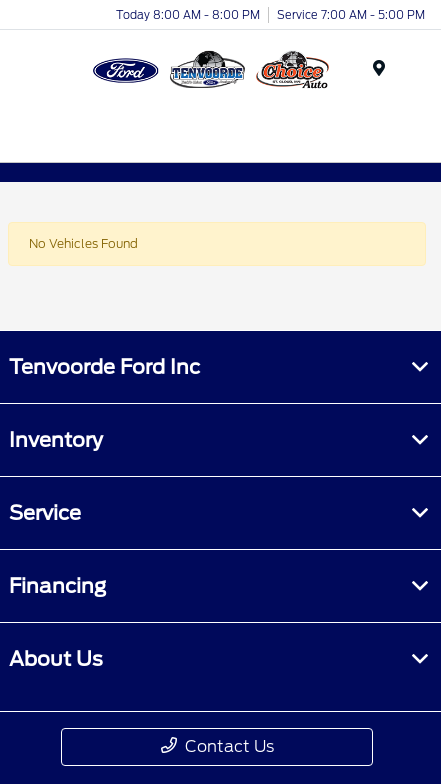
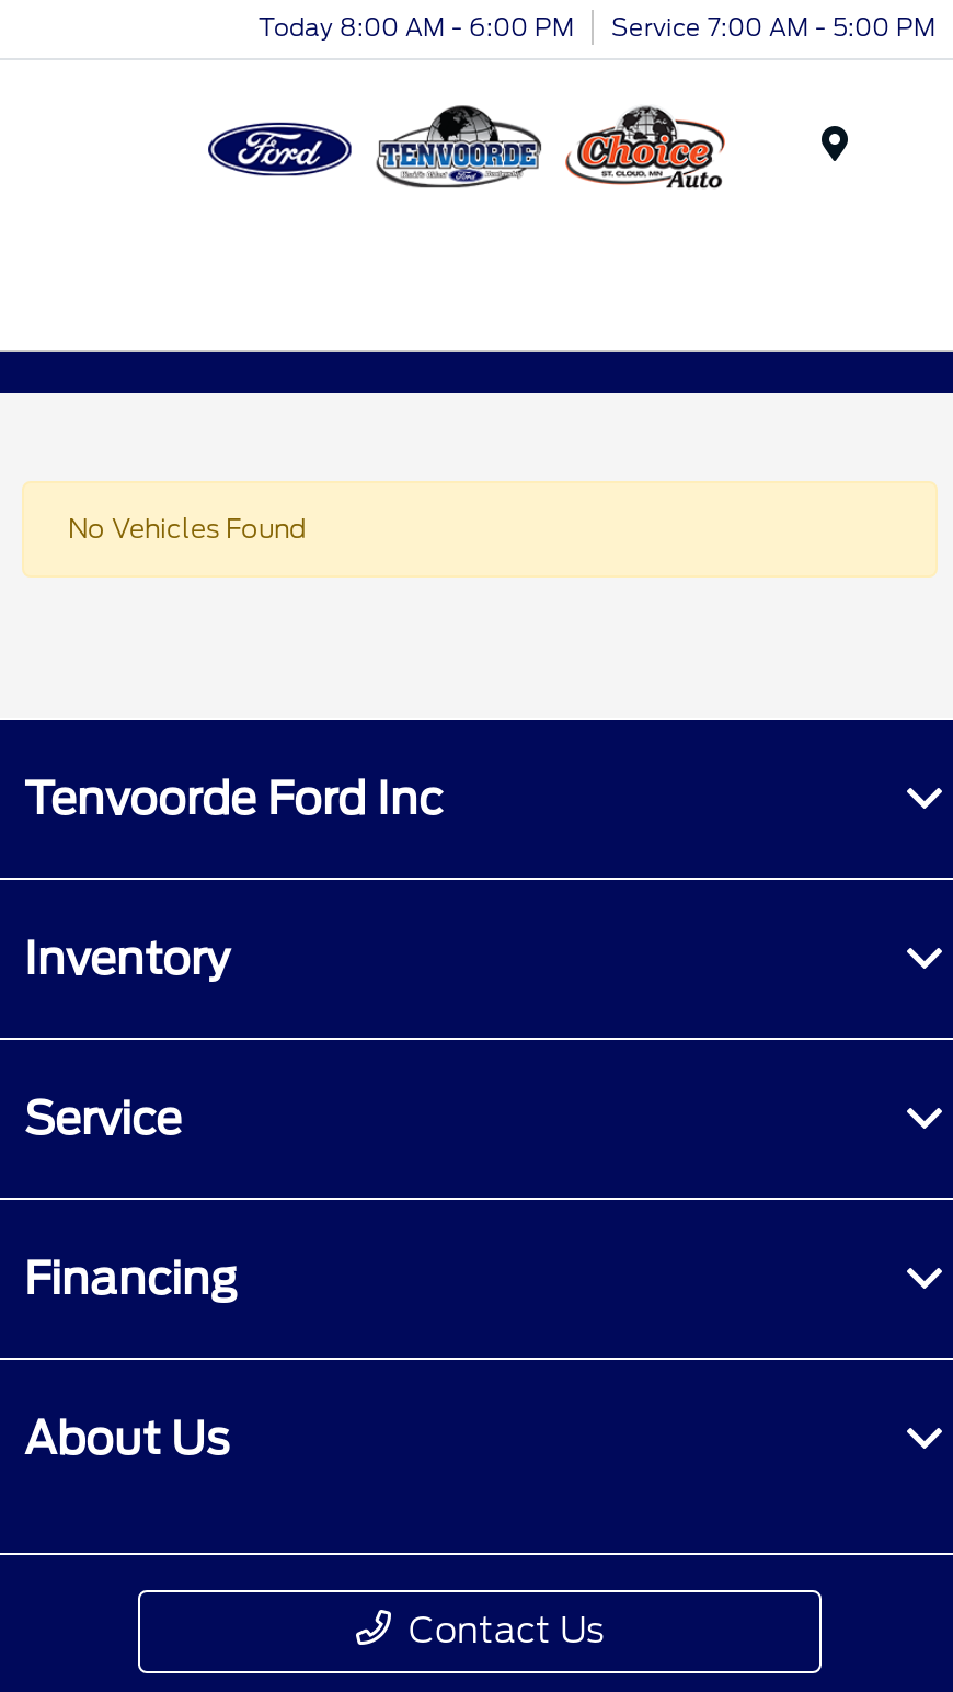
- Today 8:00 AM - 8:00 PM Service 7:00 AM - 5:00 PM
+ Today 8:00 AM - 6:00 PM Service 7:00 AM - 5:00 PM
